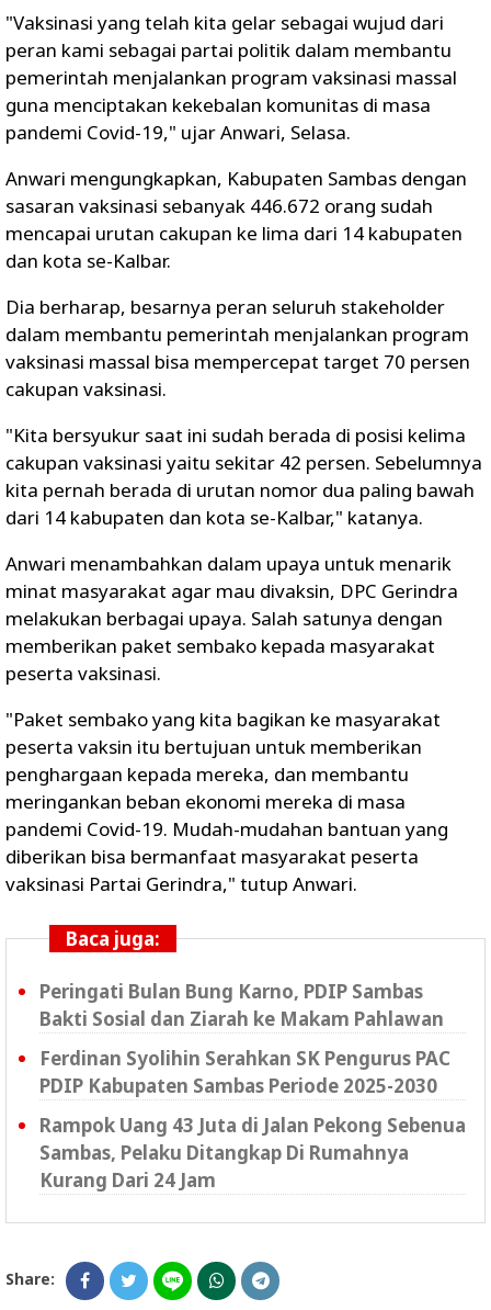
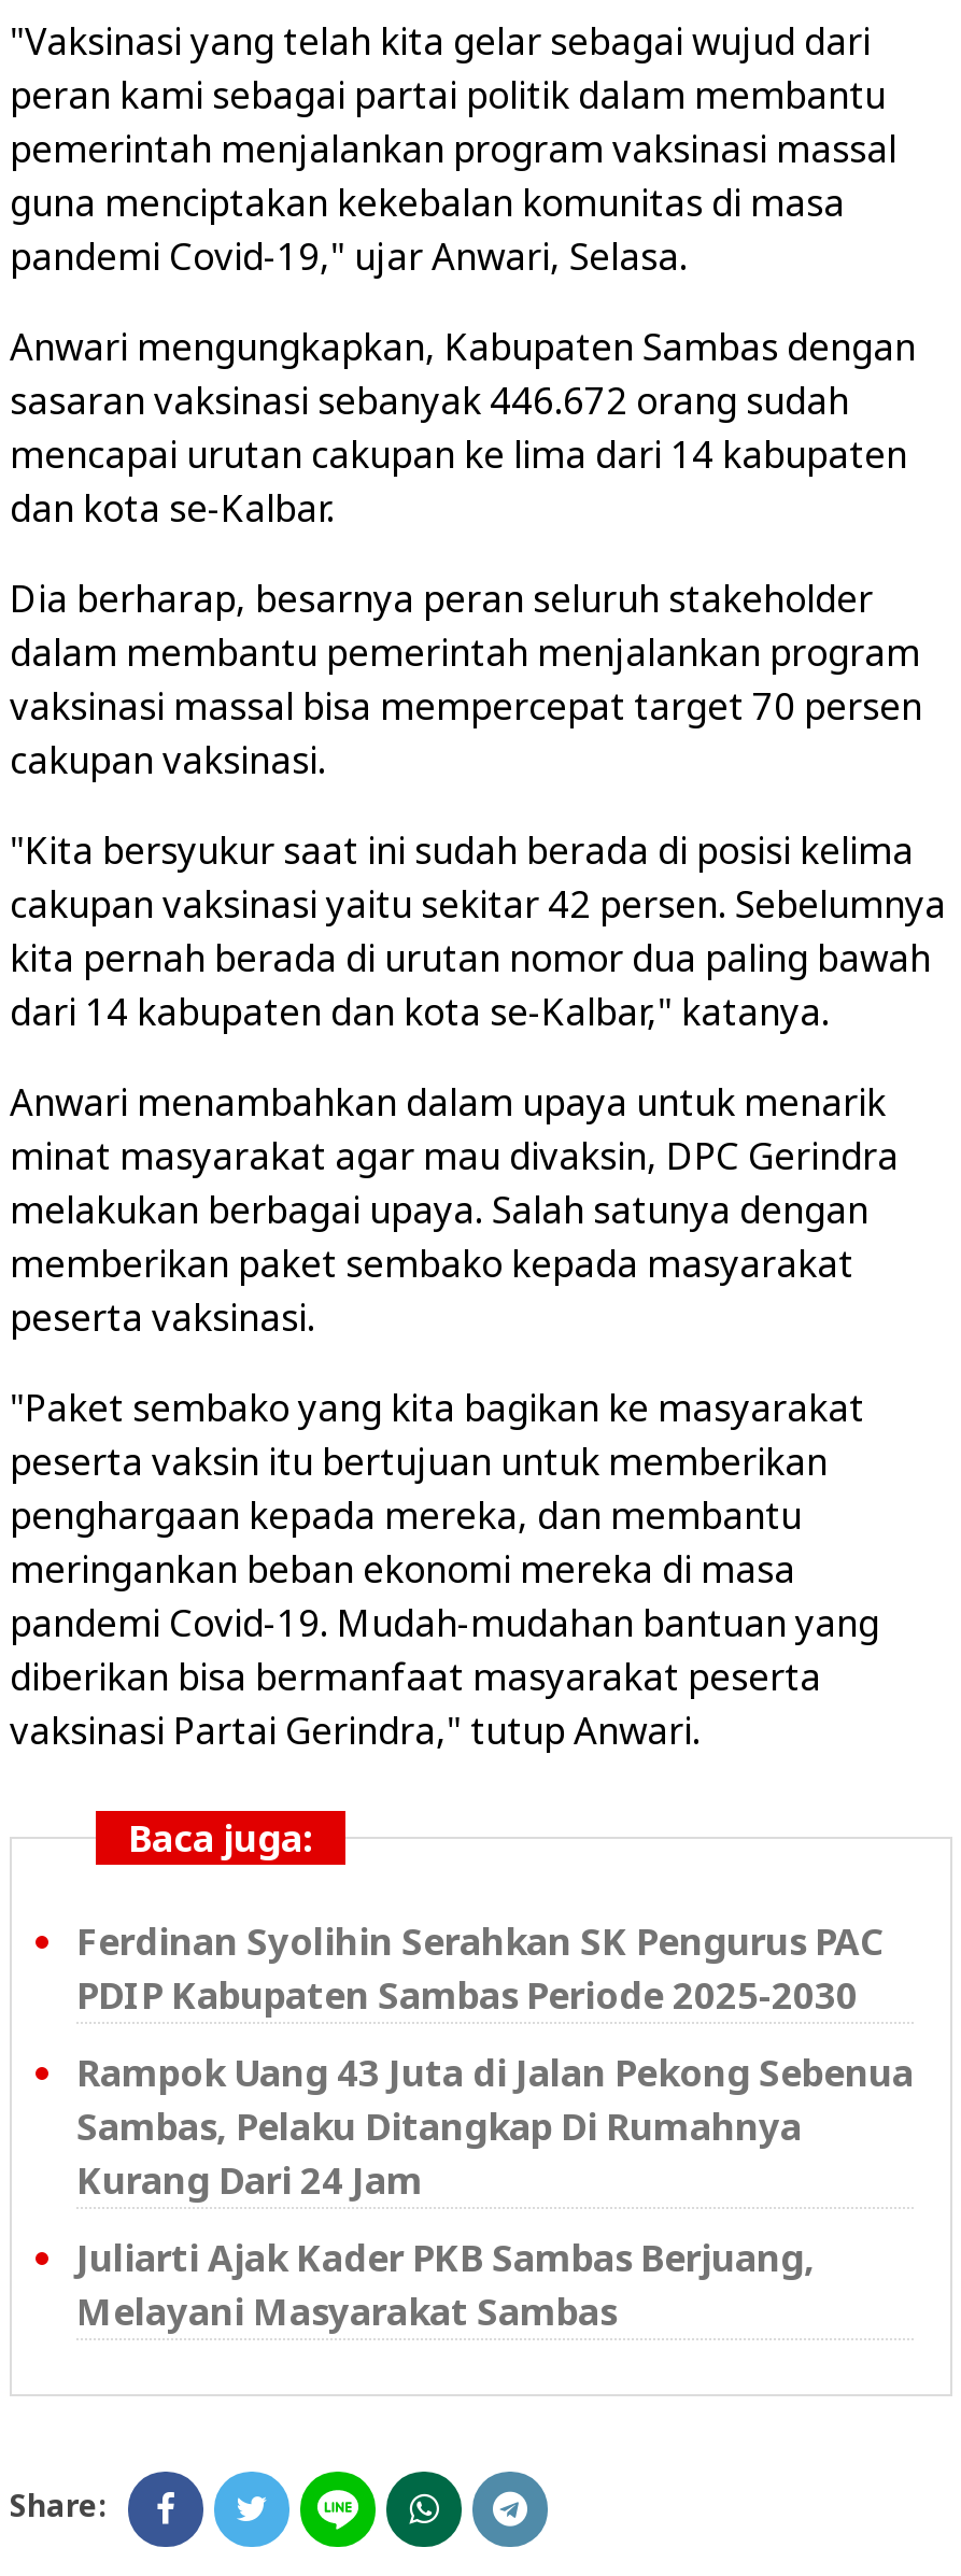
- Peringati Bulan Bung Karno, PDIP Sambas
- Bakti Sosial dan Ziarah ke Makam Pahlawan

moved up: Ferdinan Syolihin Serahkan SK Pengurus PAC | PDIP Kabupaten Sambas Periode 2025-2030 | Rampok Uang 43 Juta di Jalan Pekong Sebenua | Sambas, Pelaku Ditangkap Di Rumahnya | Kurang Dari 24 Jam

+ Juliarti Ajak Kader PKB Sambas Berjuang,
+ Melayani Masyarakat Sambas
